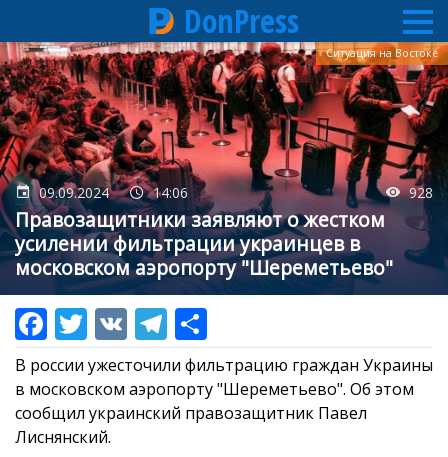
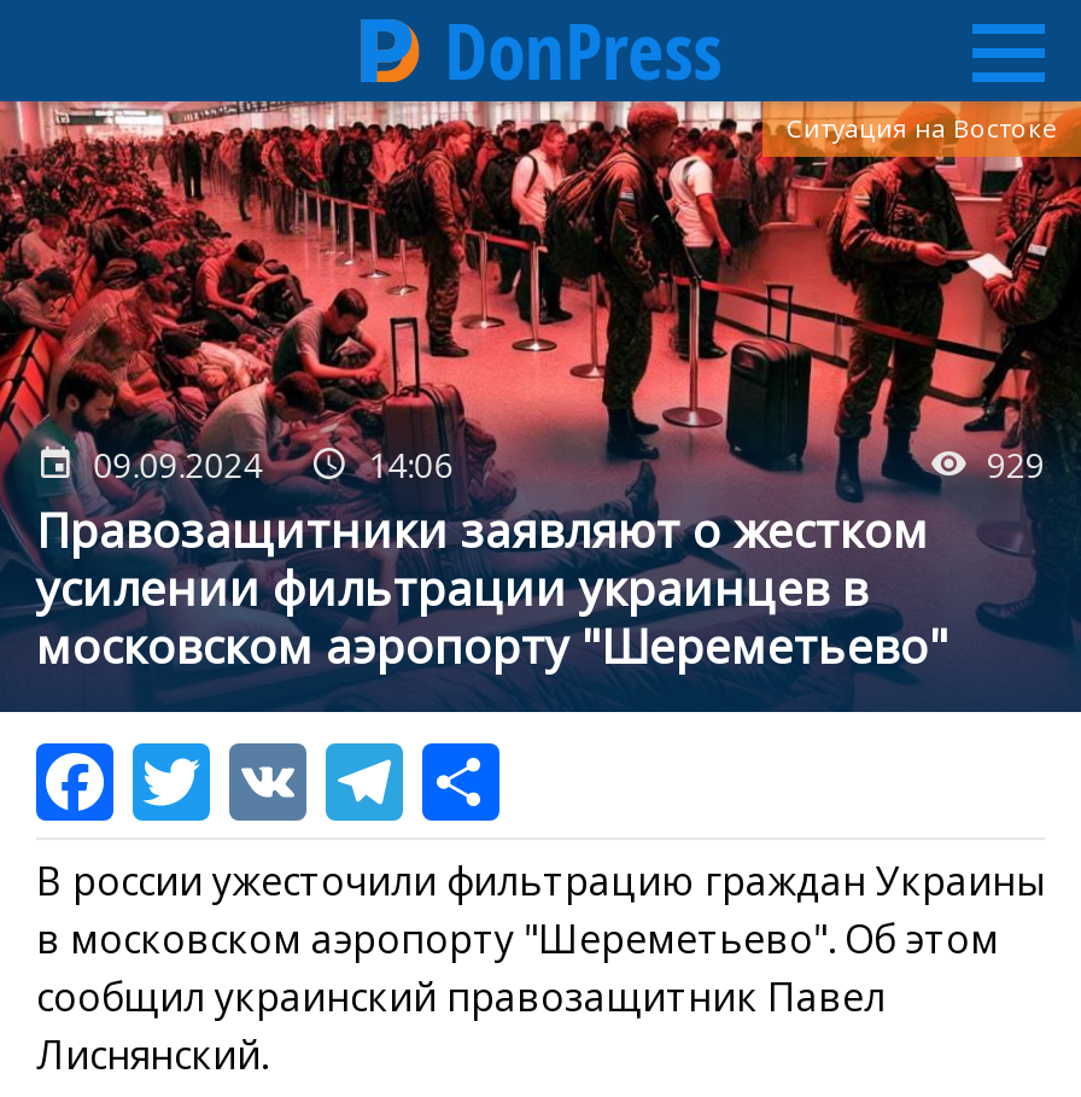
- 928
+ 929
